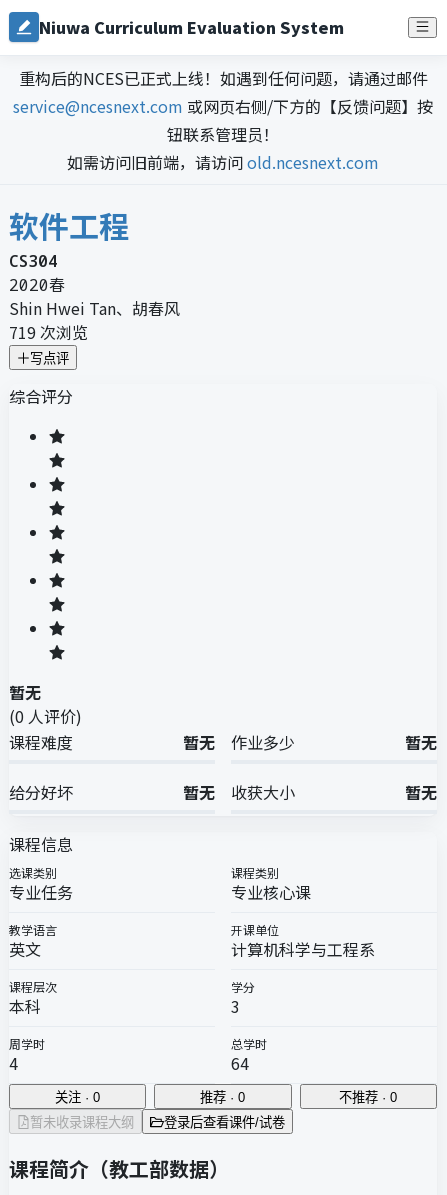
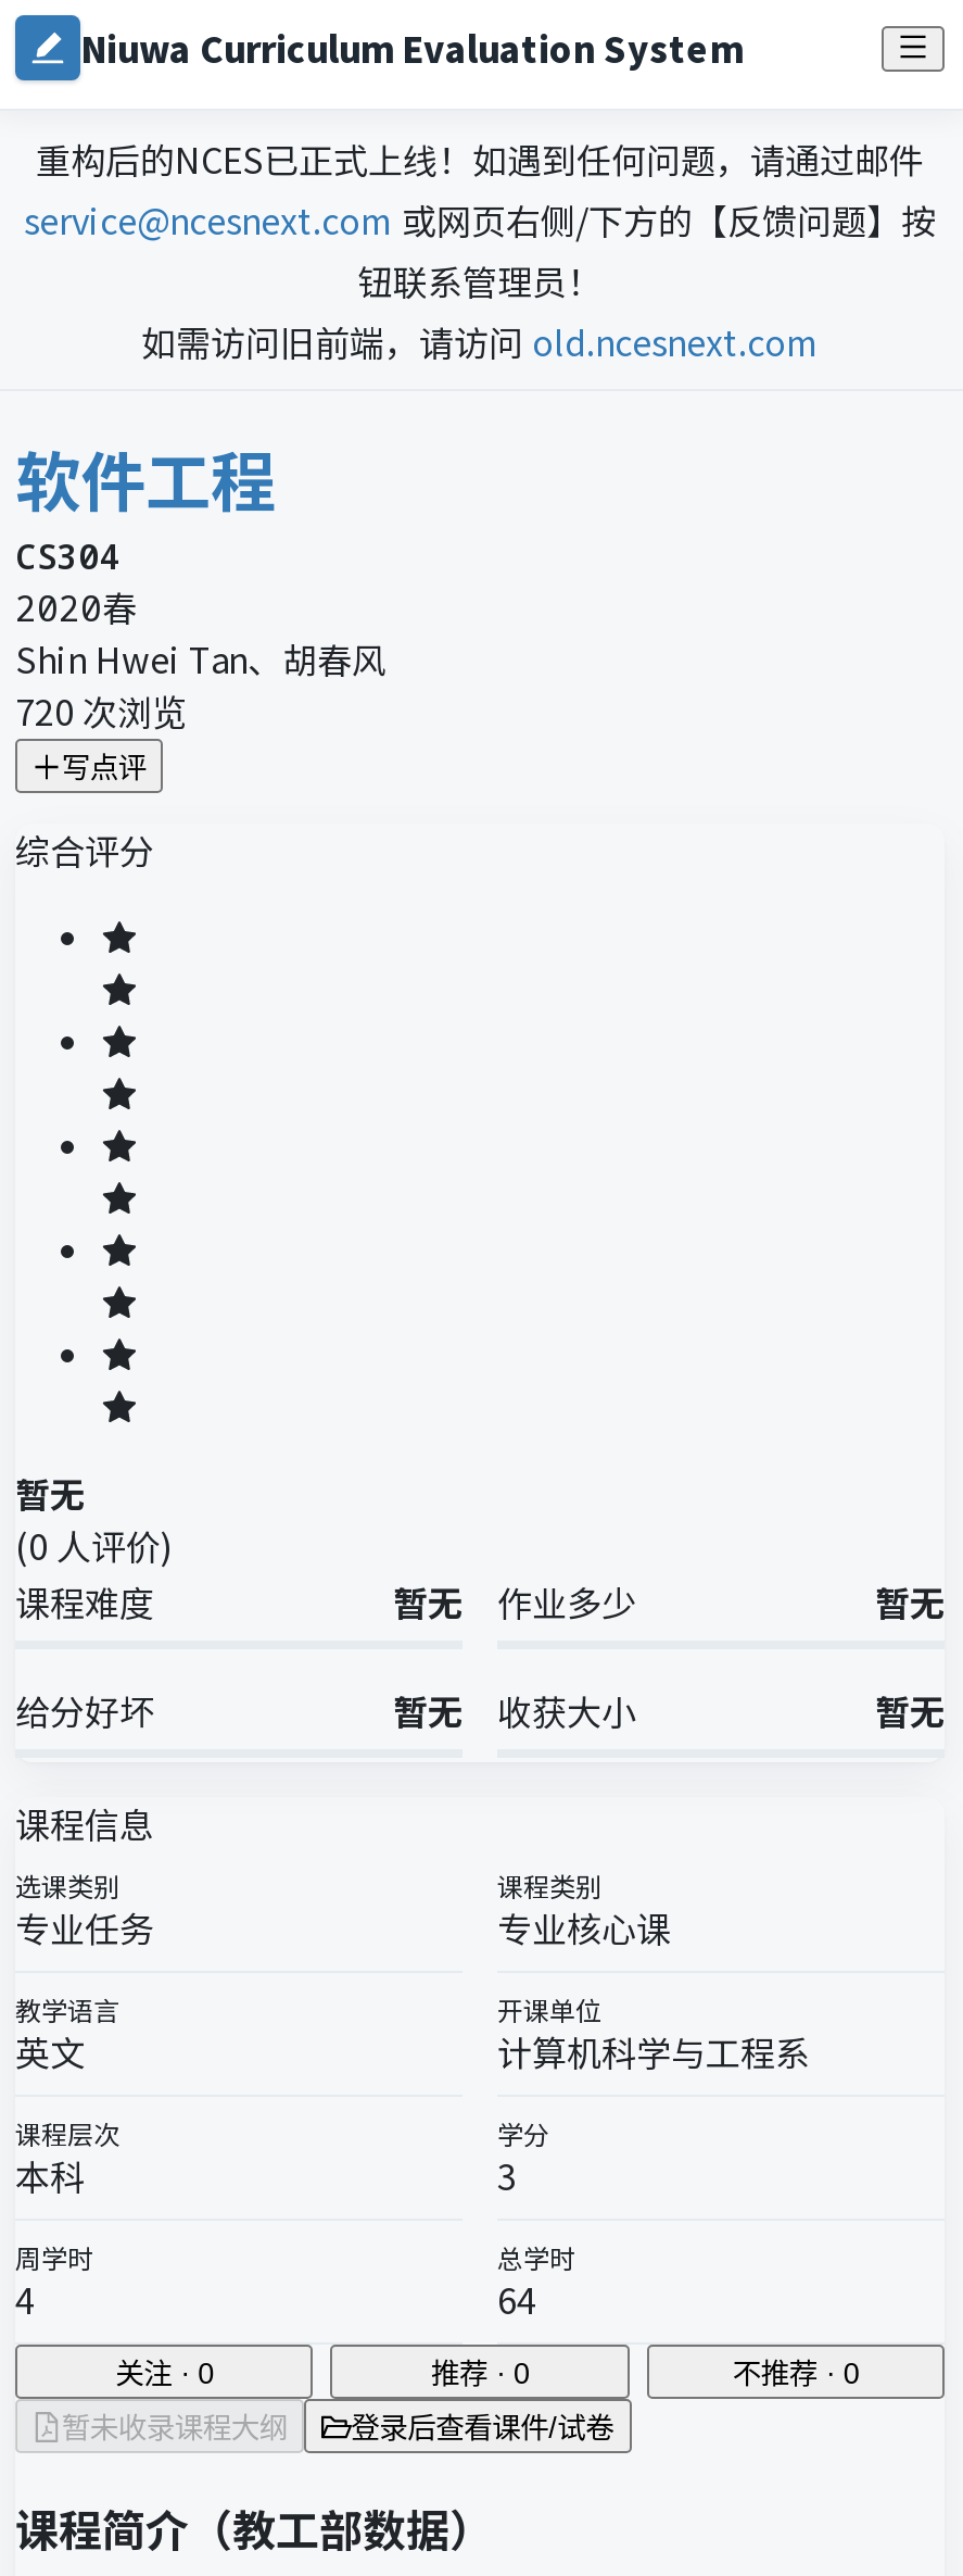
- 719次浏览
+ 720次浏览
